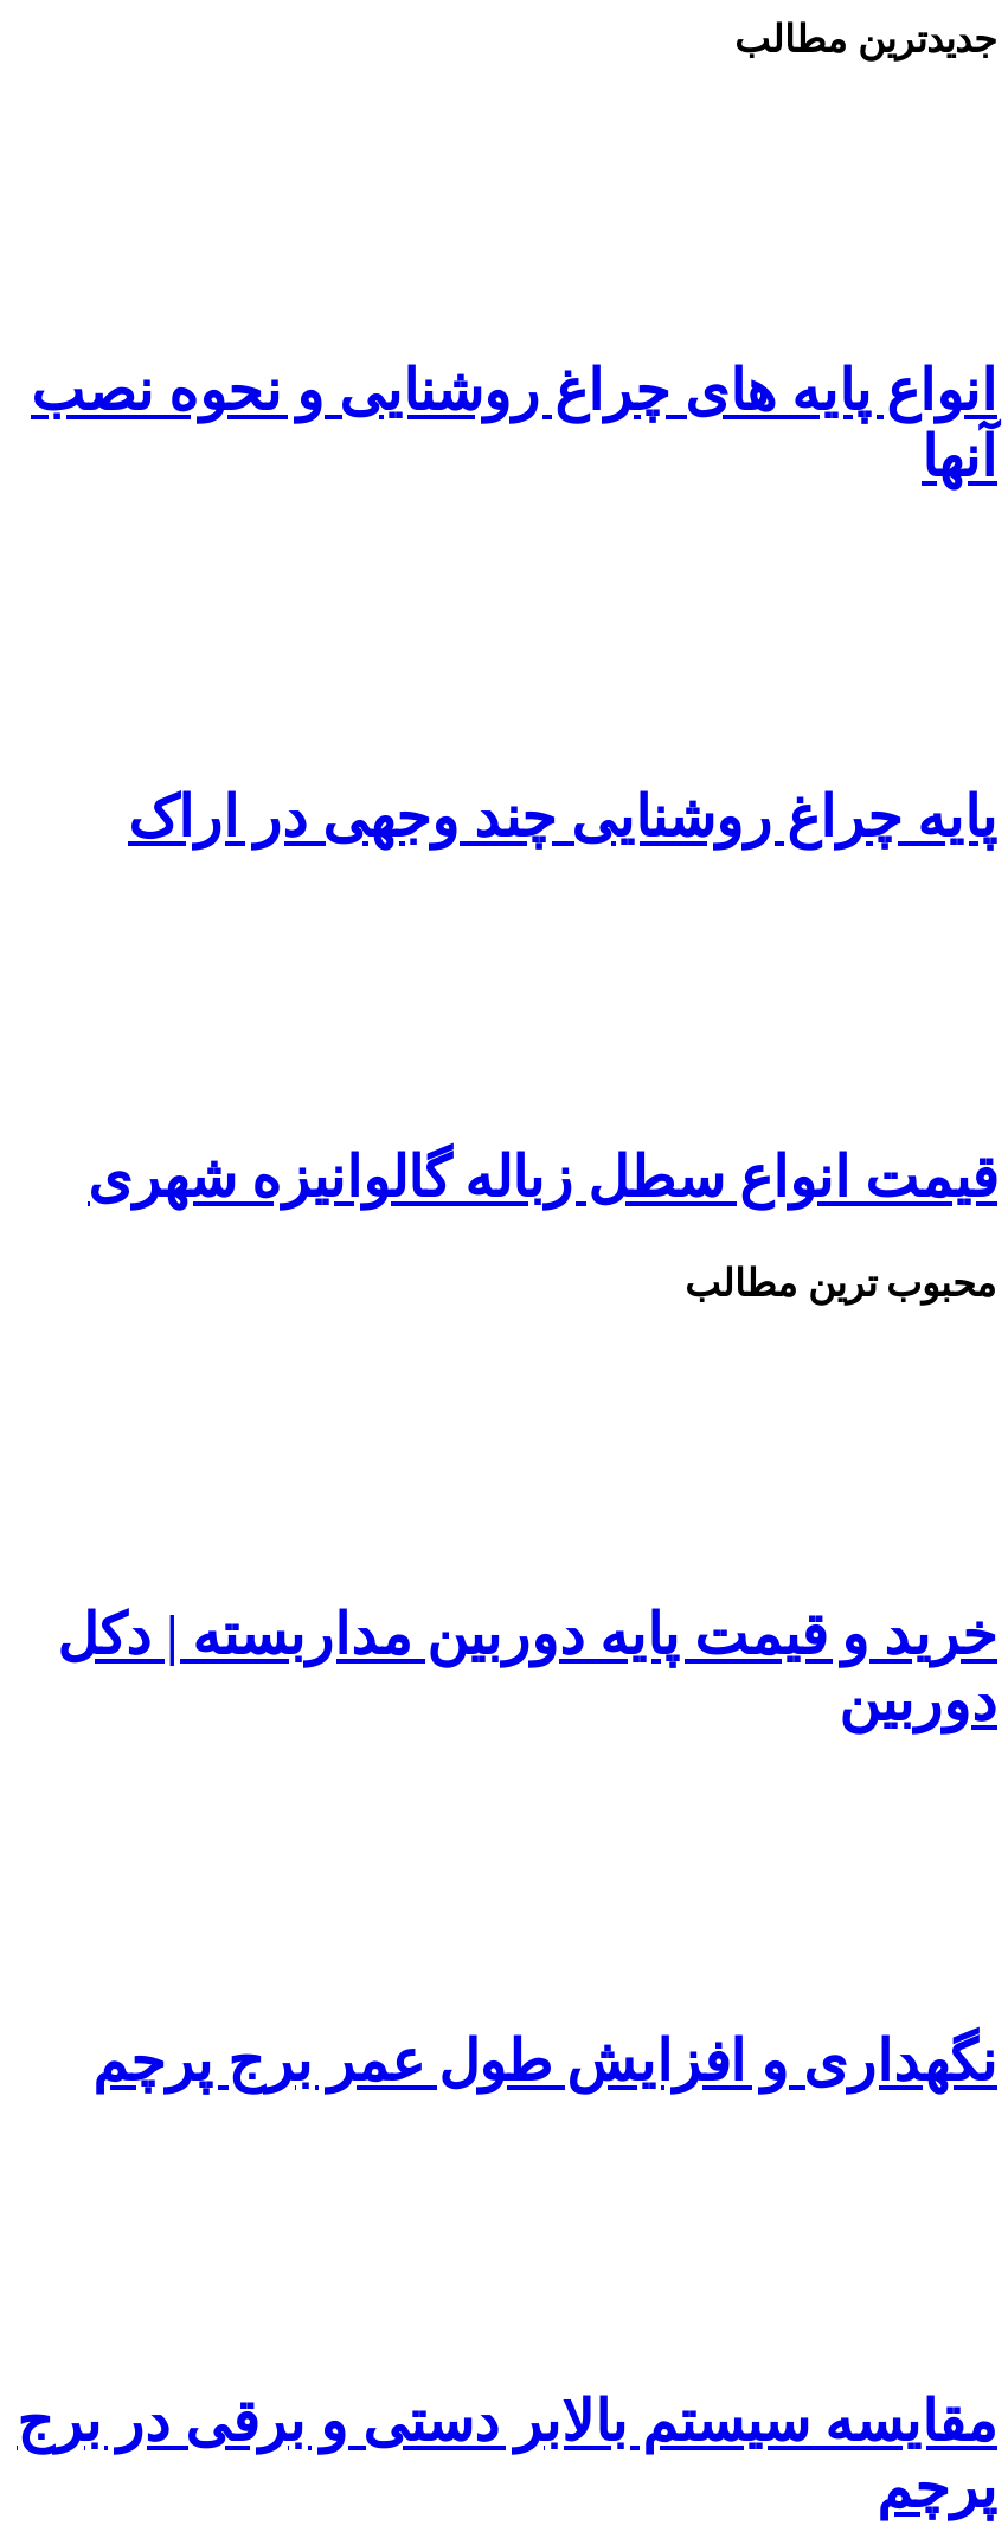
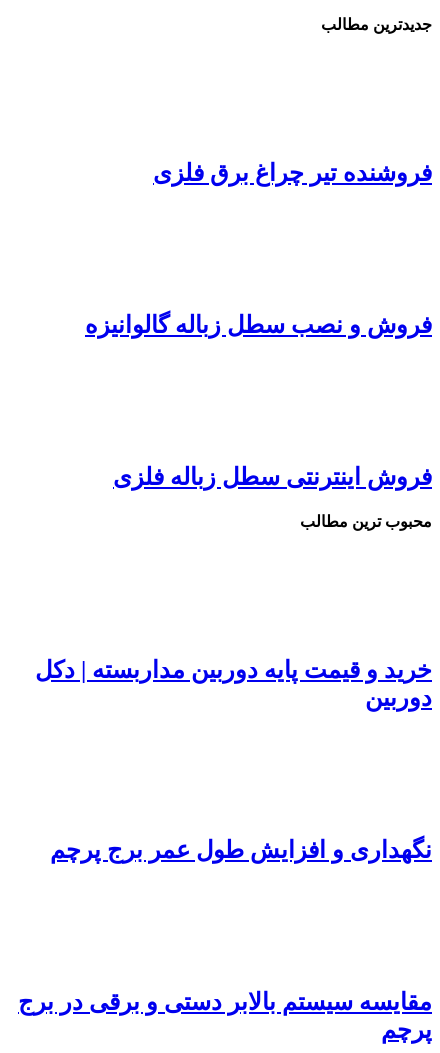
- انواع پایه های چراغ روشنایی و نحوه نصب
- آنها
+ فروشنده تیر چراغ برق فلزی

- پایه چراغ روشنایی چند وجهی در اراک
+ فروش و نصب سطل زباله گالوانیزه

- قیمت انواع سطل زباله گالوانیزه شهری
+ فروش اینترنتی سطل زباله فلزی
